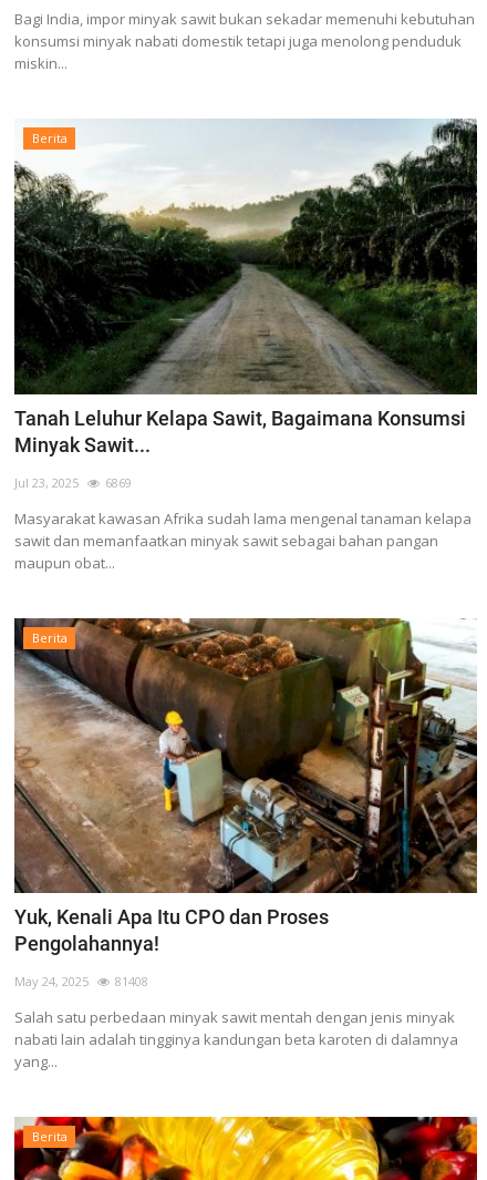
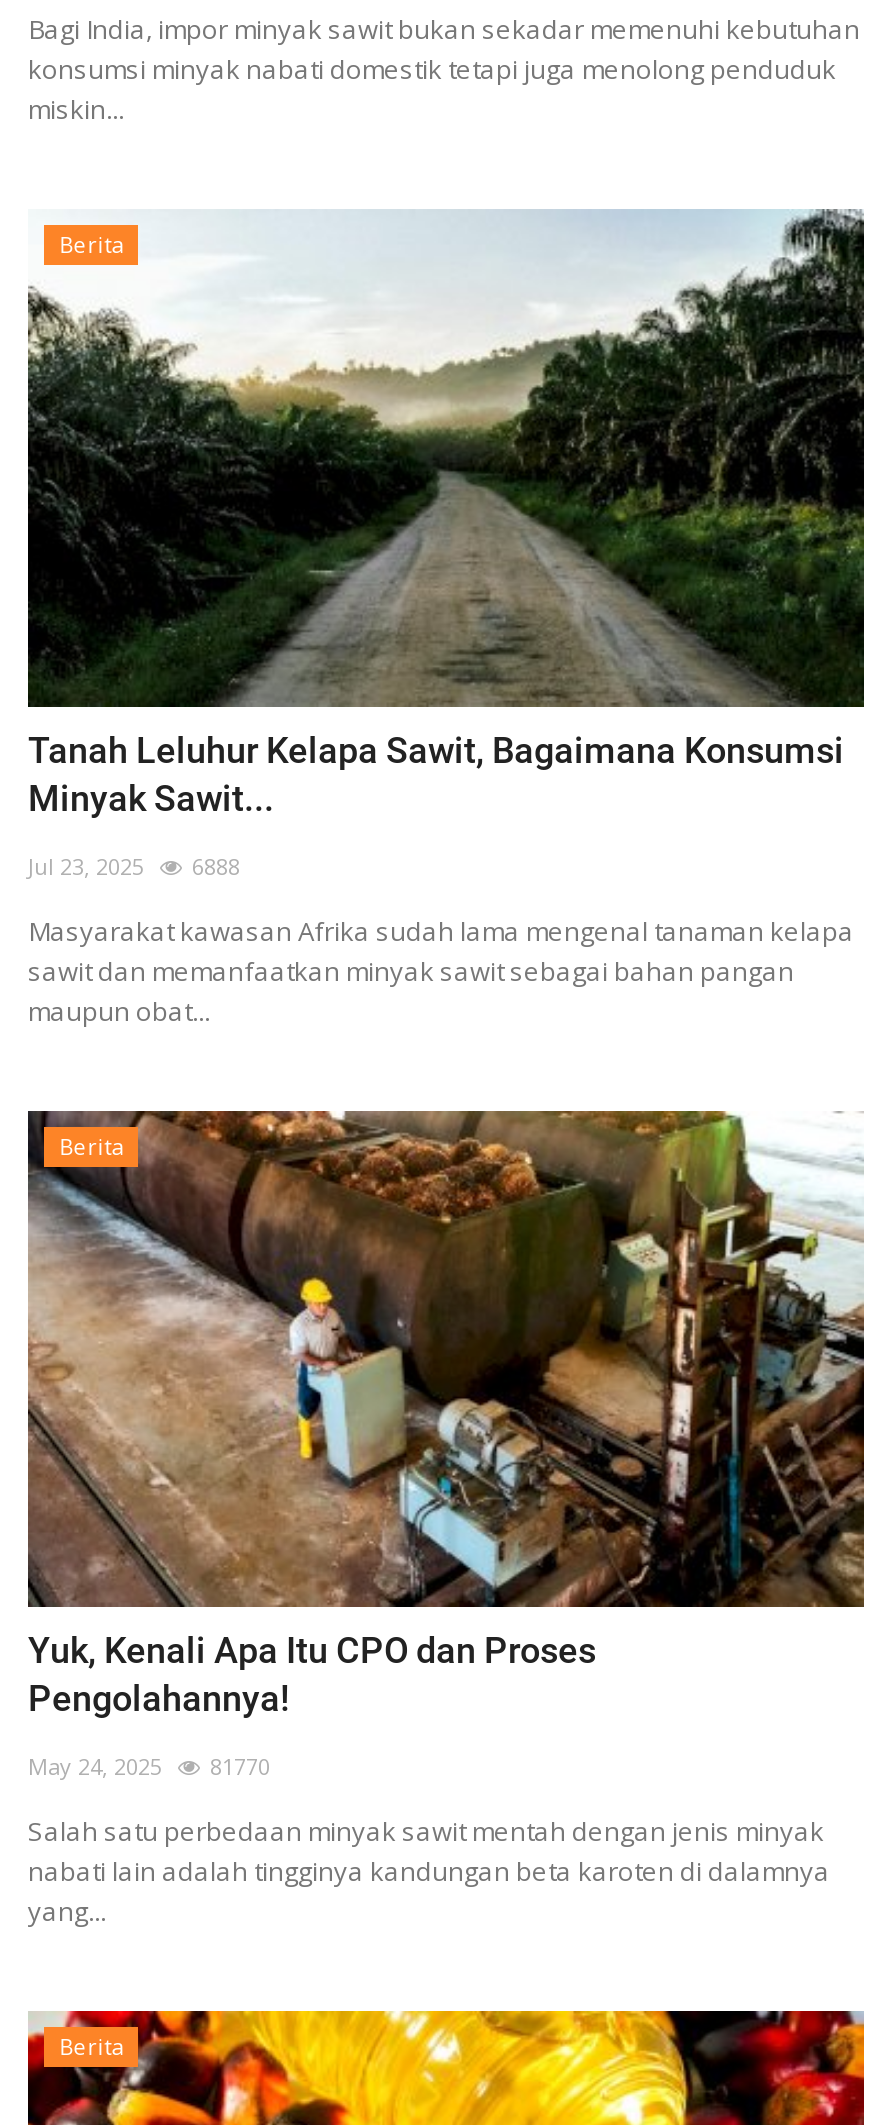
- Jul 23, 2025 6869
+ Jul 23, 2025 6888

- May 24, 2025 81408
+ May 24, 2025 81770
